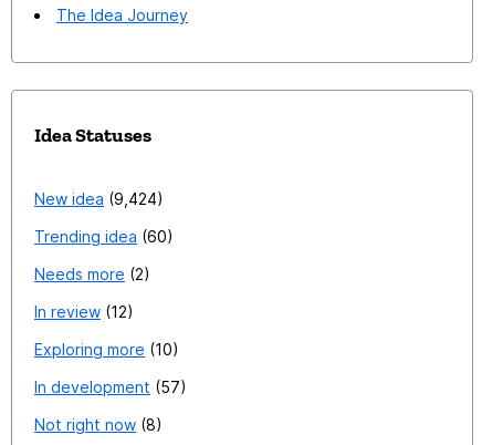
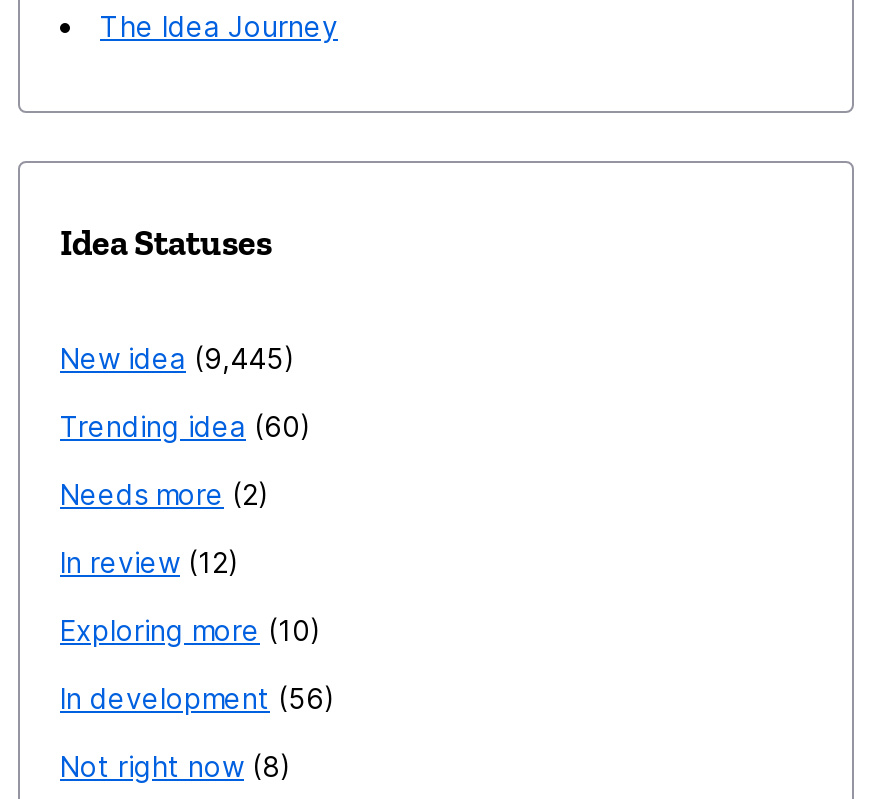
- New idea 9,424
+ New idea 9,445

- In development 57
+ In development 56
